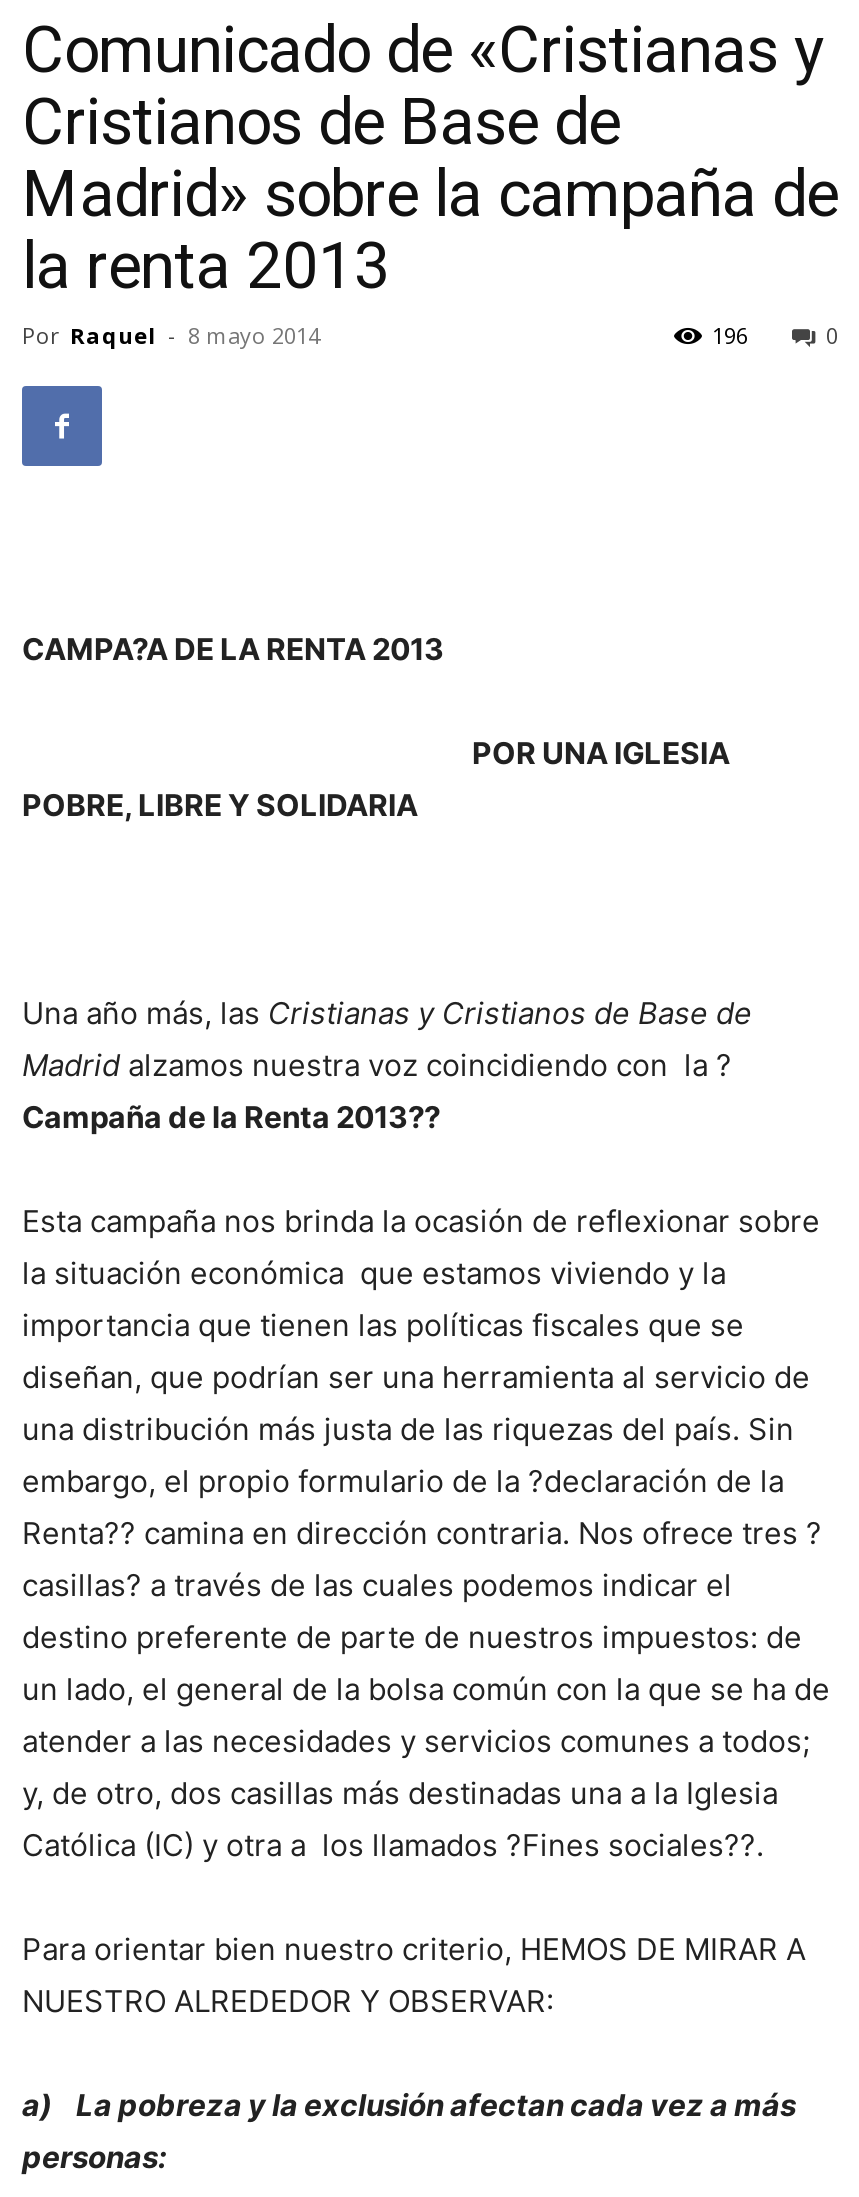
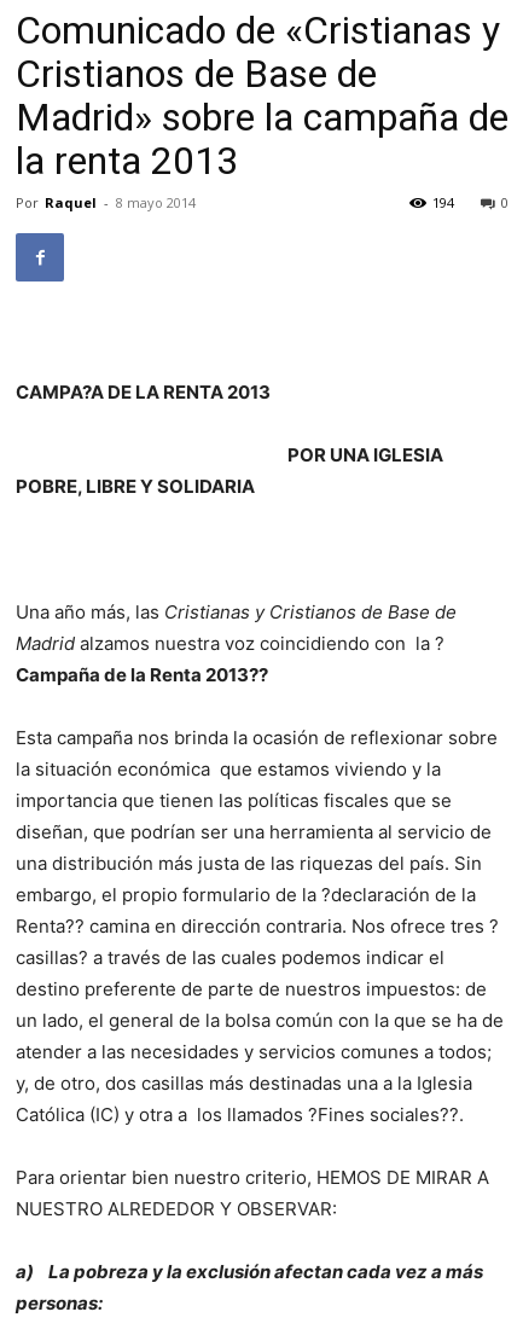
- 196
+ 194
